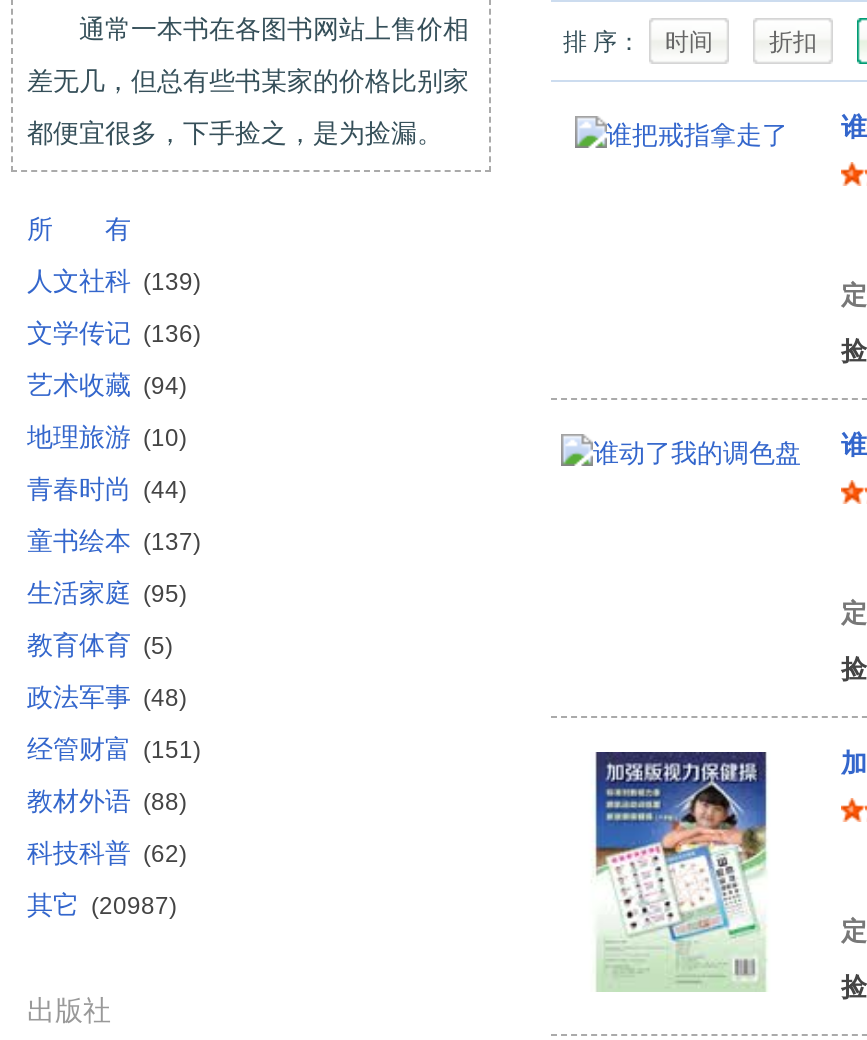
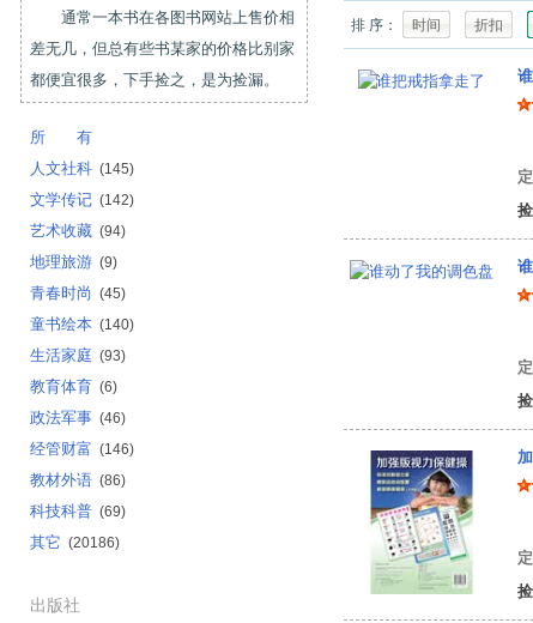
- 人文社科(139)
+ 人文社科(145)

- 文学传记(136)
+ 文学传记(142)

- 地理旅游(10)
+ 地理旅游(9)

- 青春时尚(44)
+ 青春时尚(45)

- 童书绘本(137)
+ 童书绘本(140)

- 生活家庭(95)
+ 生活家庭(93)

- 教育体育(5)
+ 教育体育(6)

- 政法军事(48)
+ 政法军事(46)

- 经管财富(151)
+ 经管财富(146)

- 教材外语(88)
+ 教材外语(86)

- 科技科普(62)
+ 科技科普(69)

- 其它(20987)
+ 其它(20186)
